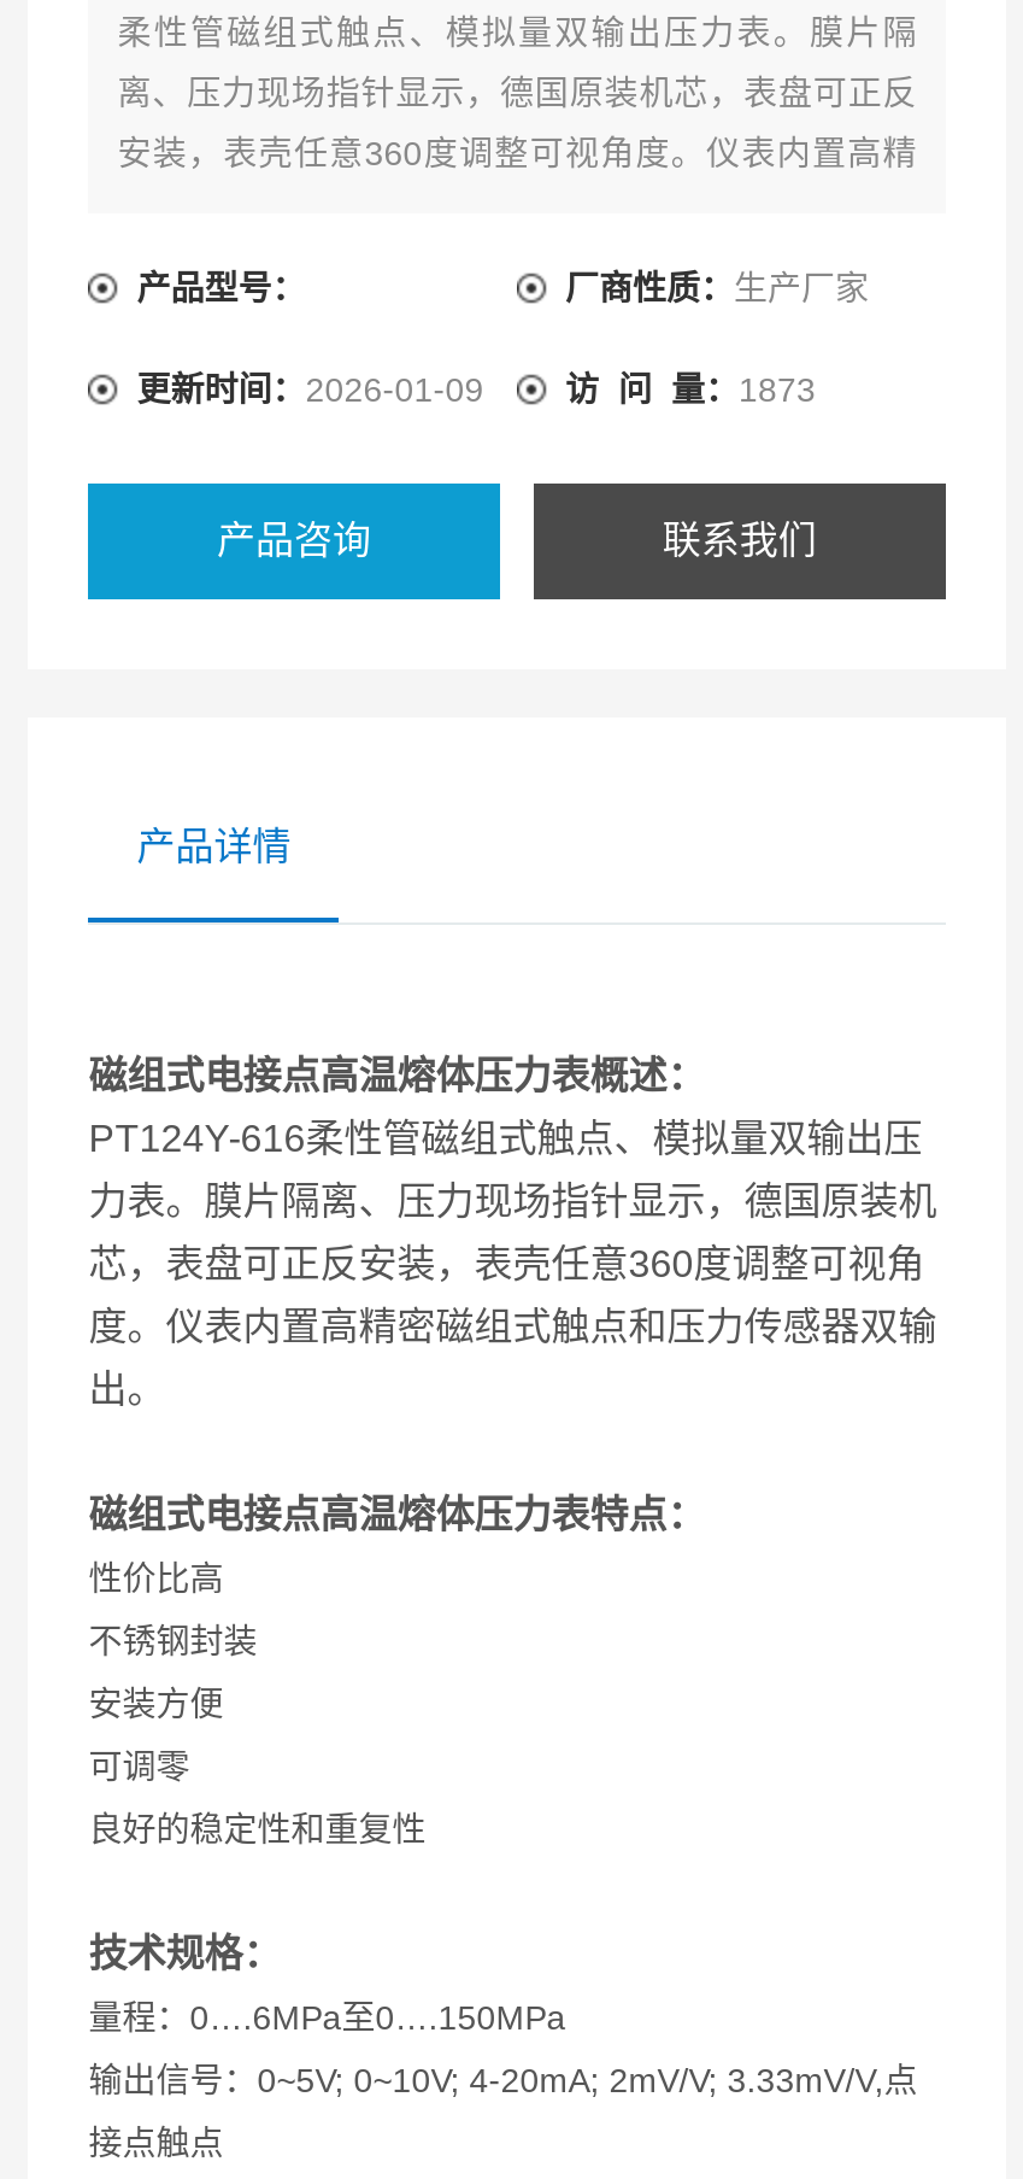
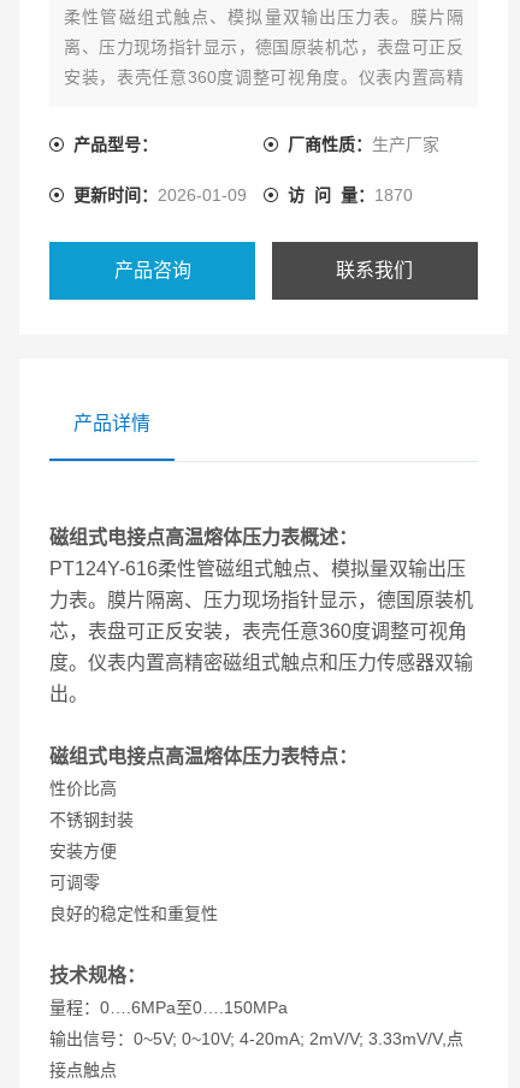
- 访 问 量：1873
+ 访 问 量：1870
